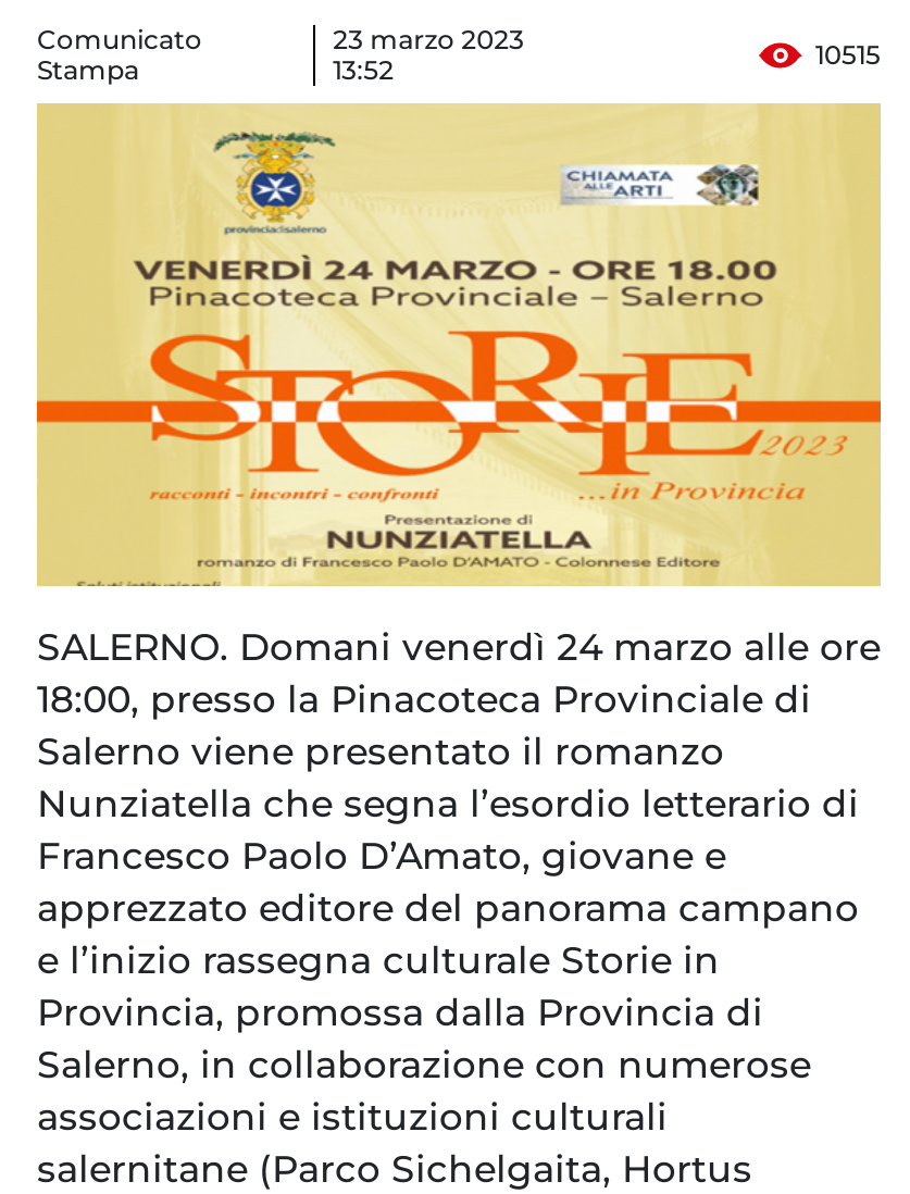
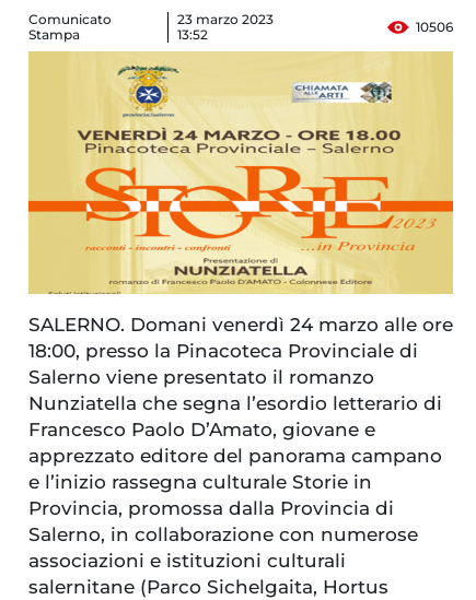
- 10515
+ 10506
